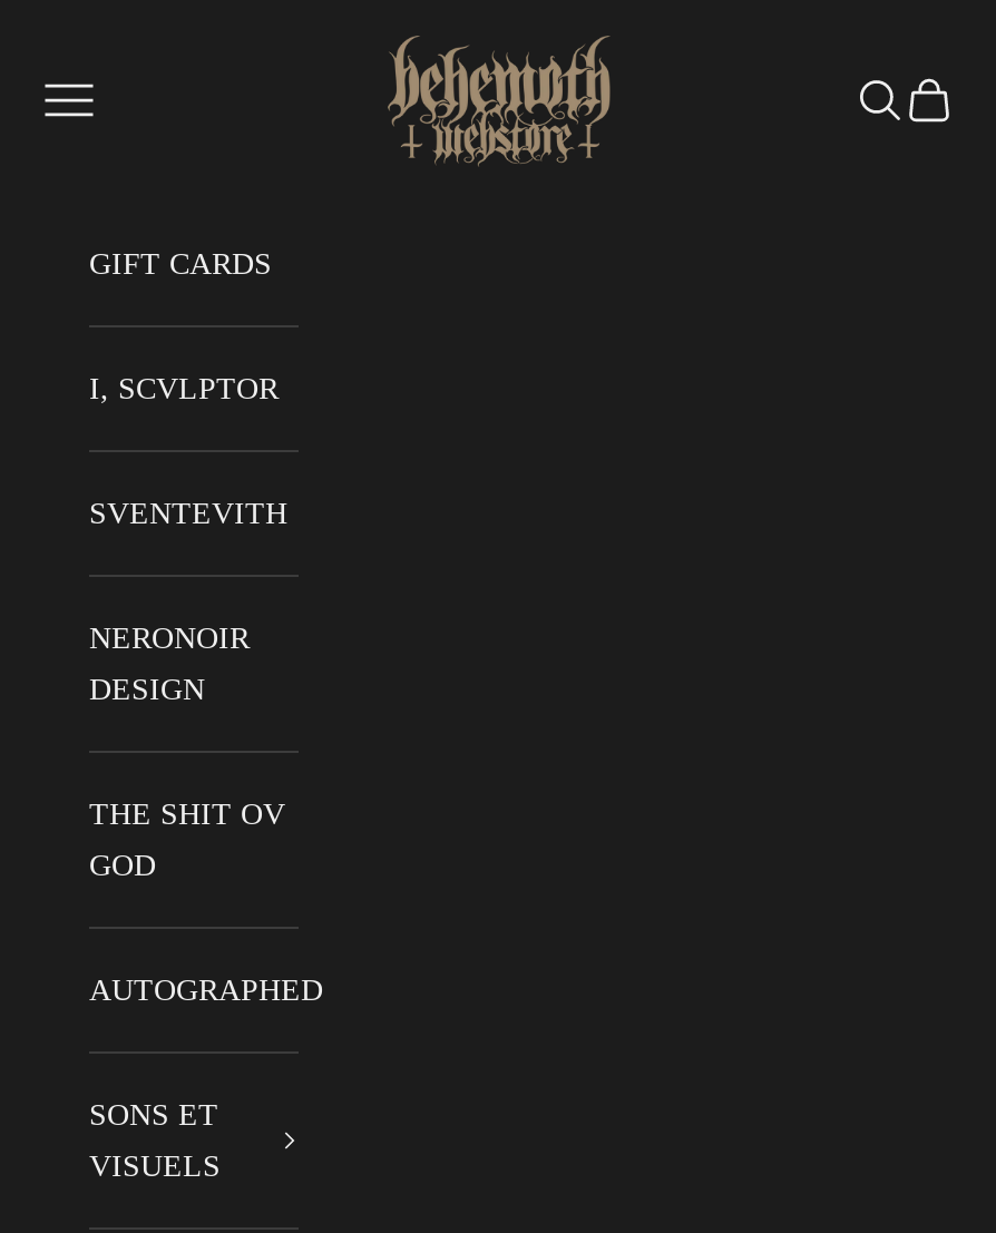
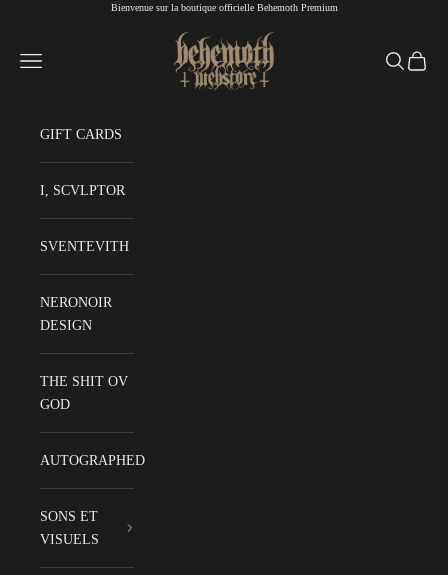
+ Bienvenue sur la boutique officielle Behemoth Premium
